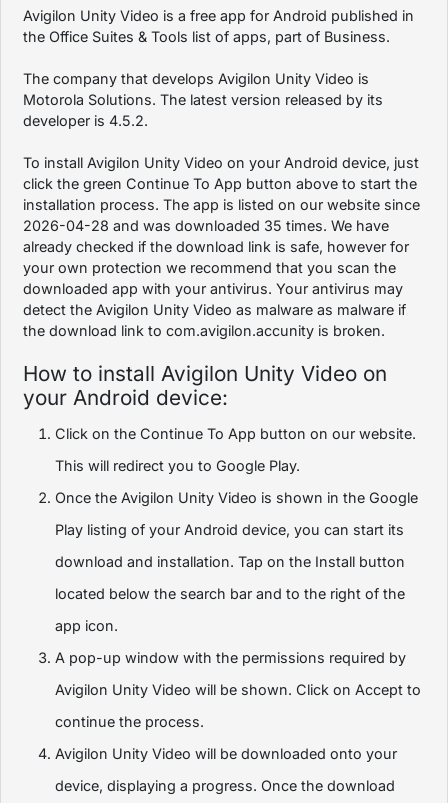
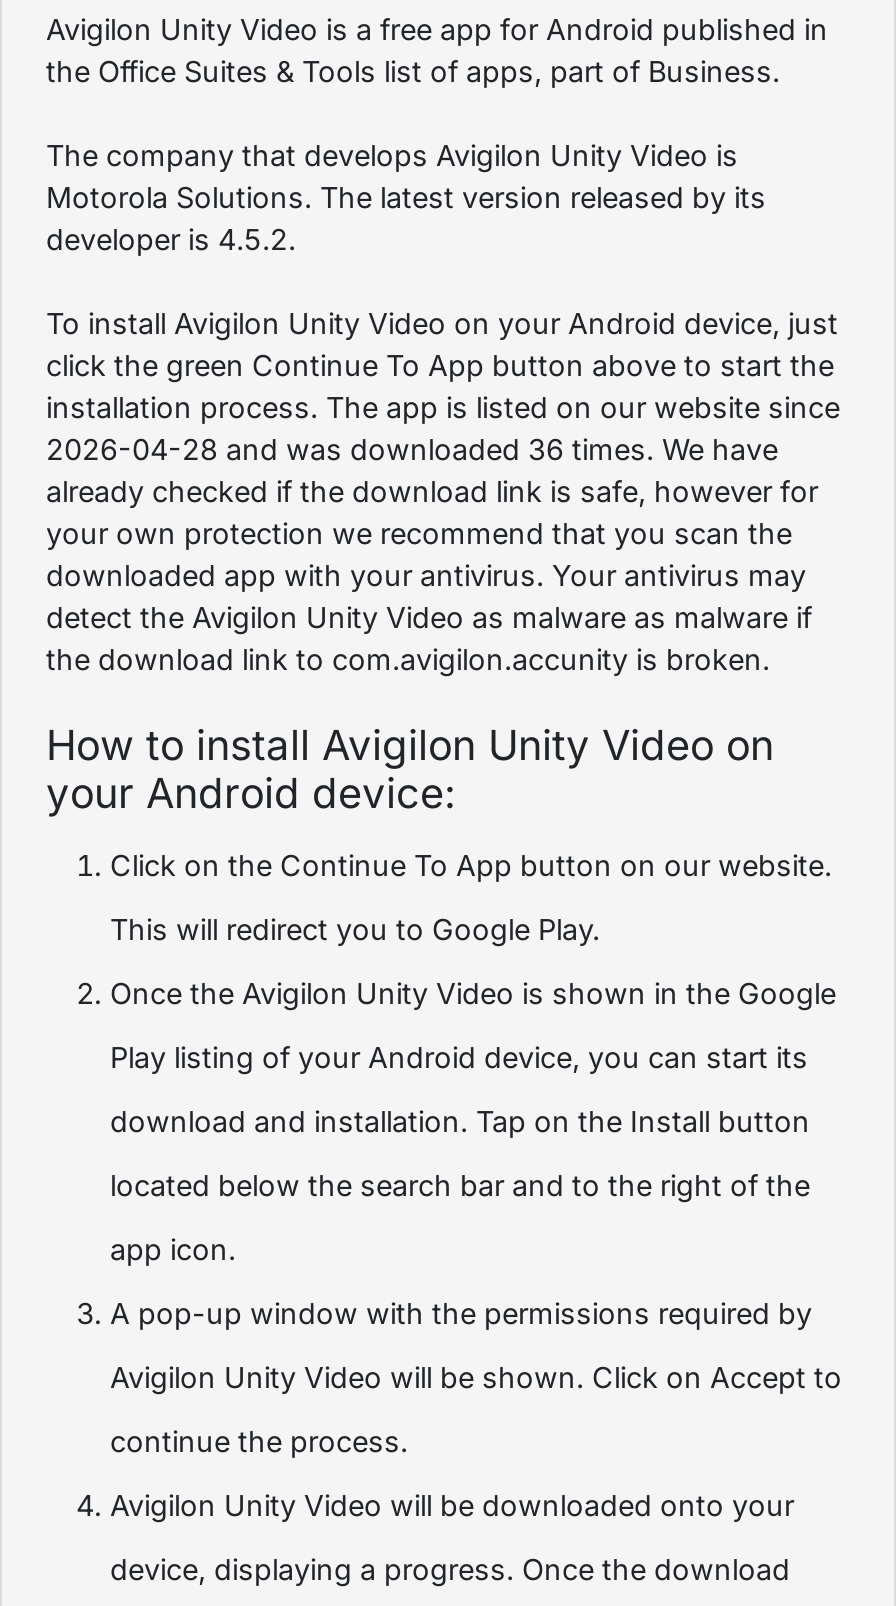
- 2026-04-28 and was downloaded 35 times. We have
+ 2026-04-28 and was downloaded 36 times. We have
